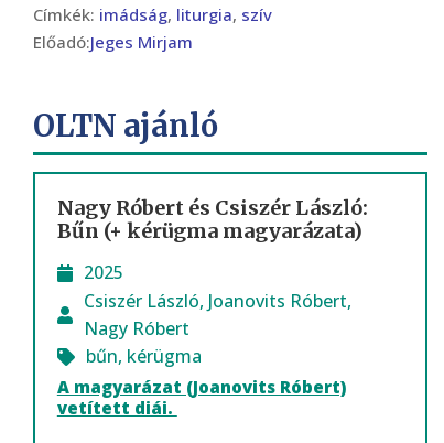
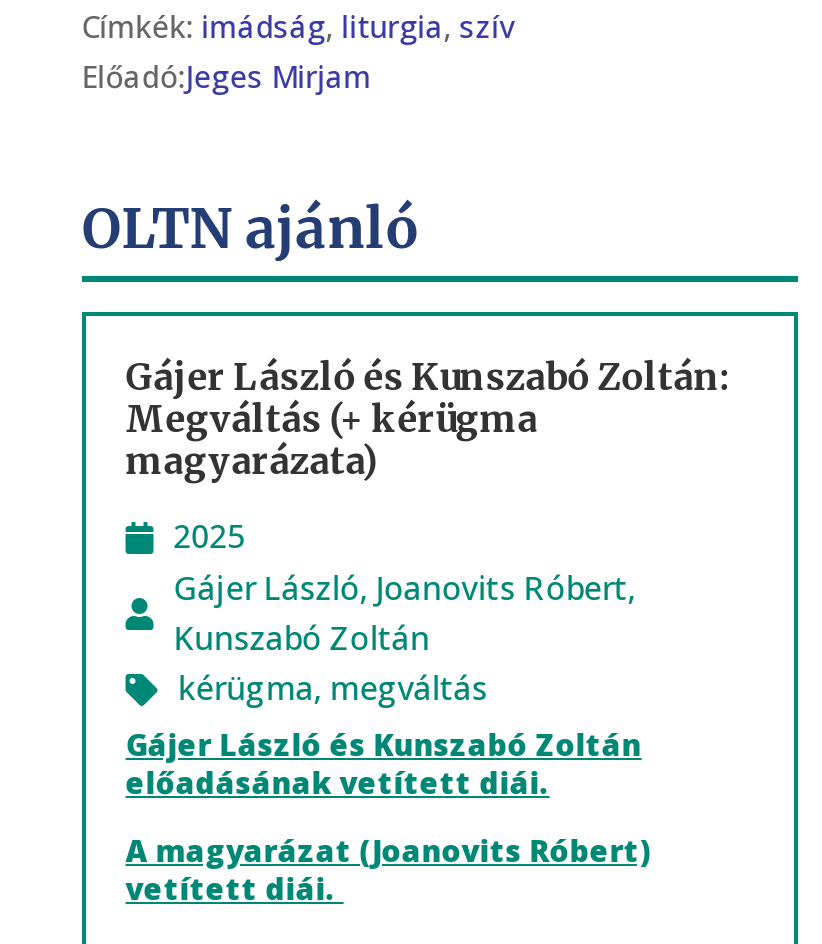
- Nagy Róbert és Csiszér László:
- Bűn (+ kérügma magyarázata)
+ Gájer László és Kunszabó Zoltán:
+ Megváltás (+ kérügma
+ magyarázata)

- Csiszér László, Joanovits Róbert,
- Nagy Róbert
- bűn, kérügma
+ Gájer László, Joanovits Róbert,
+ Kunszabó Zoltán
+ kérügma, megváltás
+ Gájer László és Kunszabó Zoltán
+ előadásának vetített diái.
